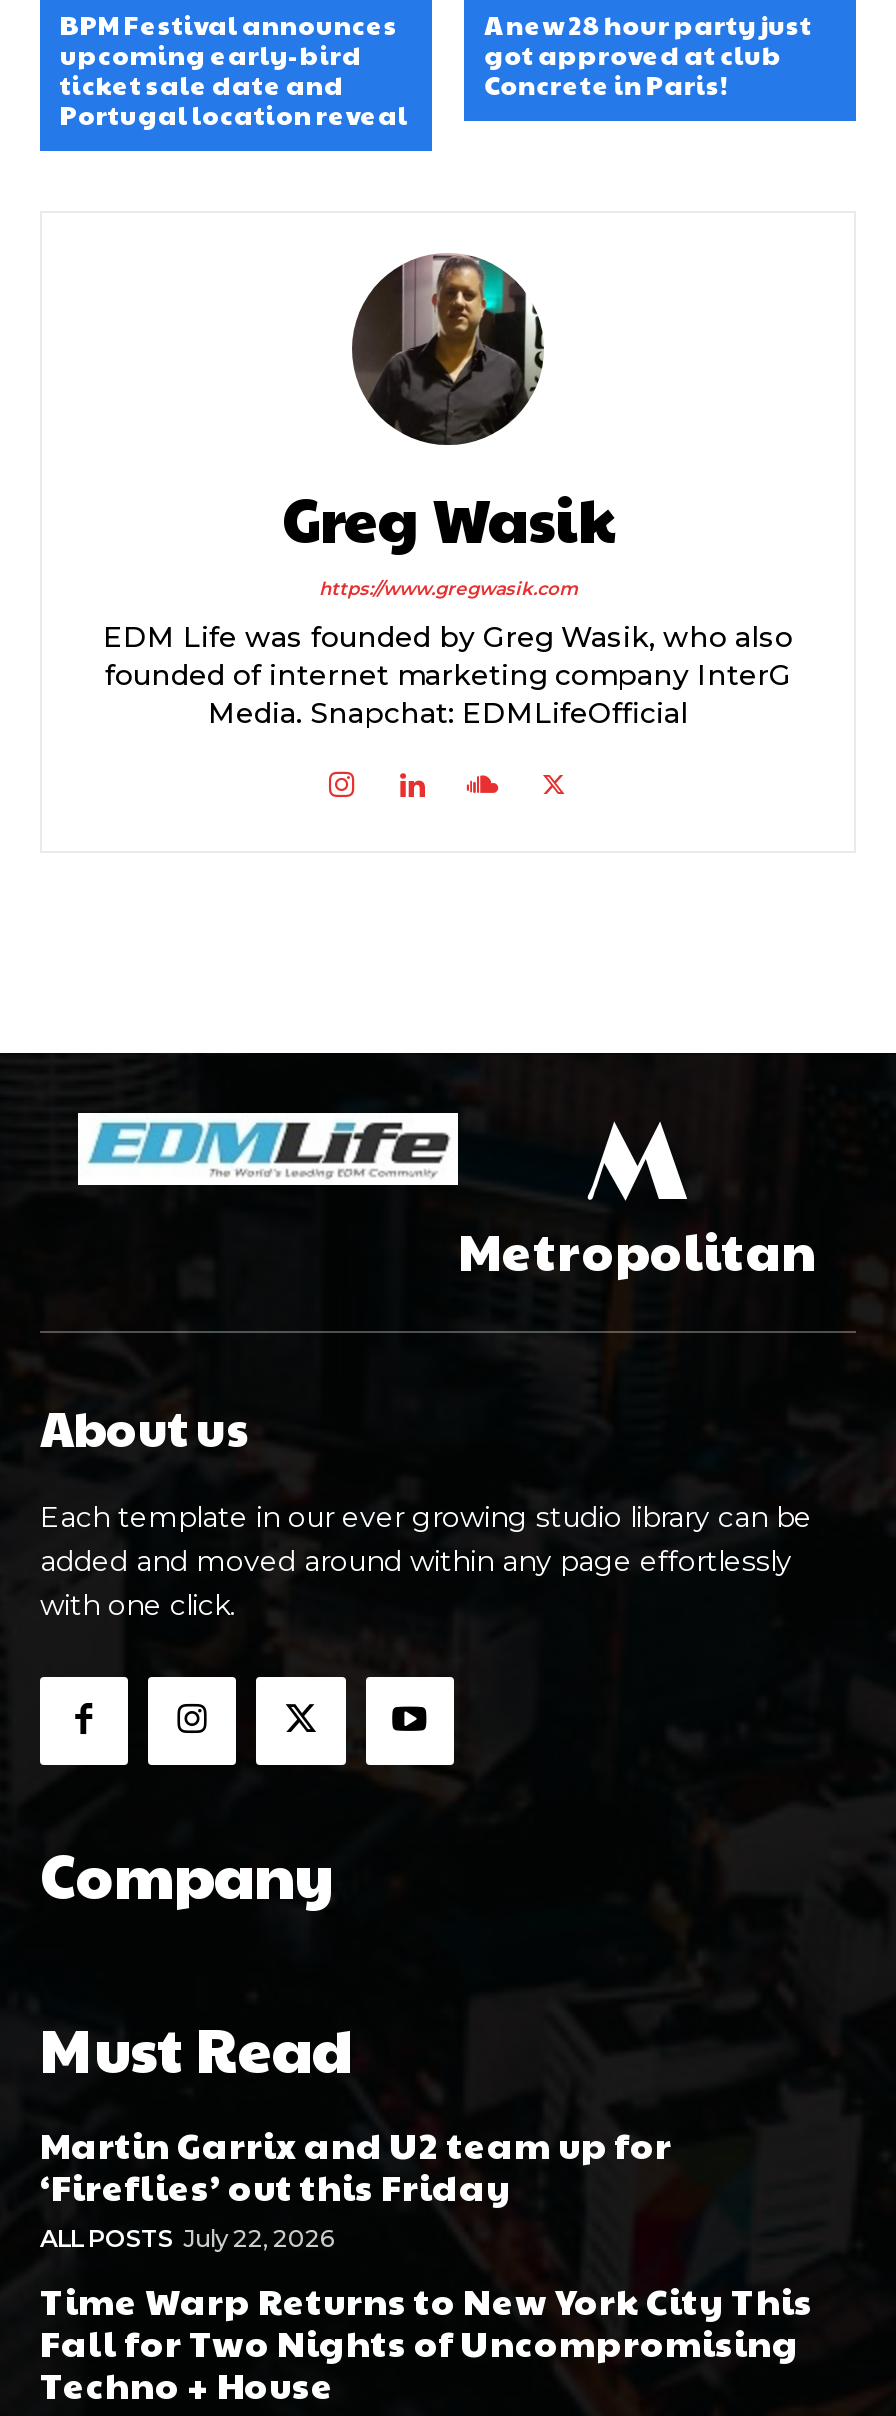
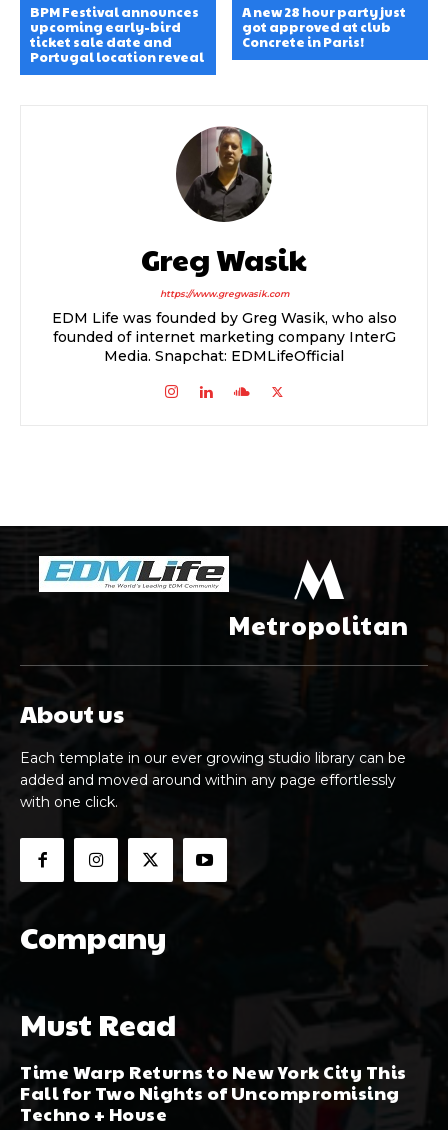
- Martin Garrix and U2 team up for
- ‘Fireflies’ out this Friday
- ALL POSTS July 22, 2026
